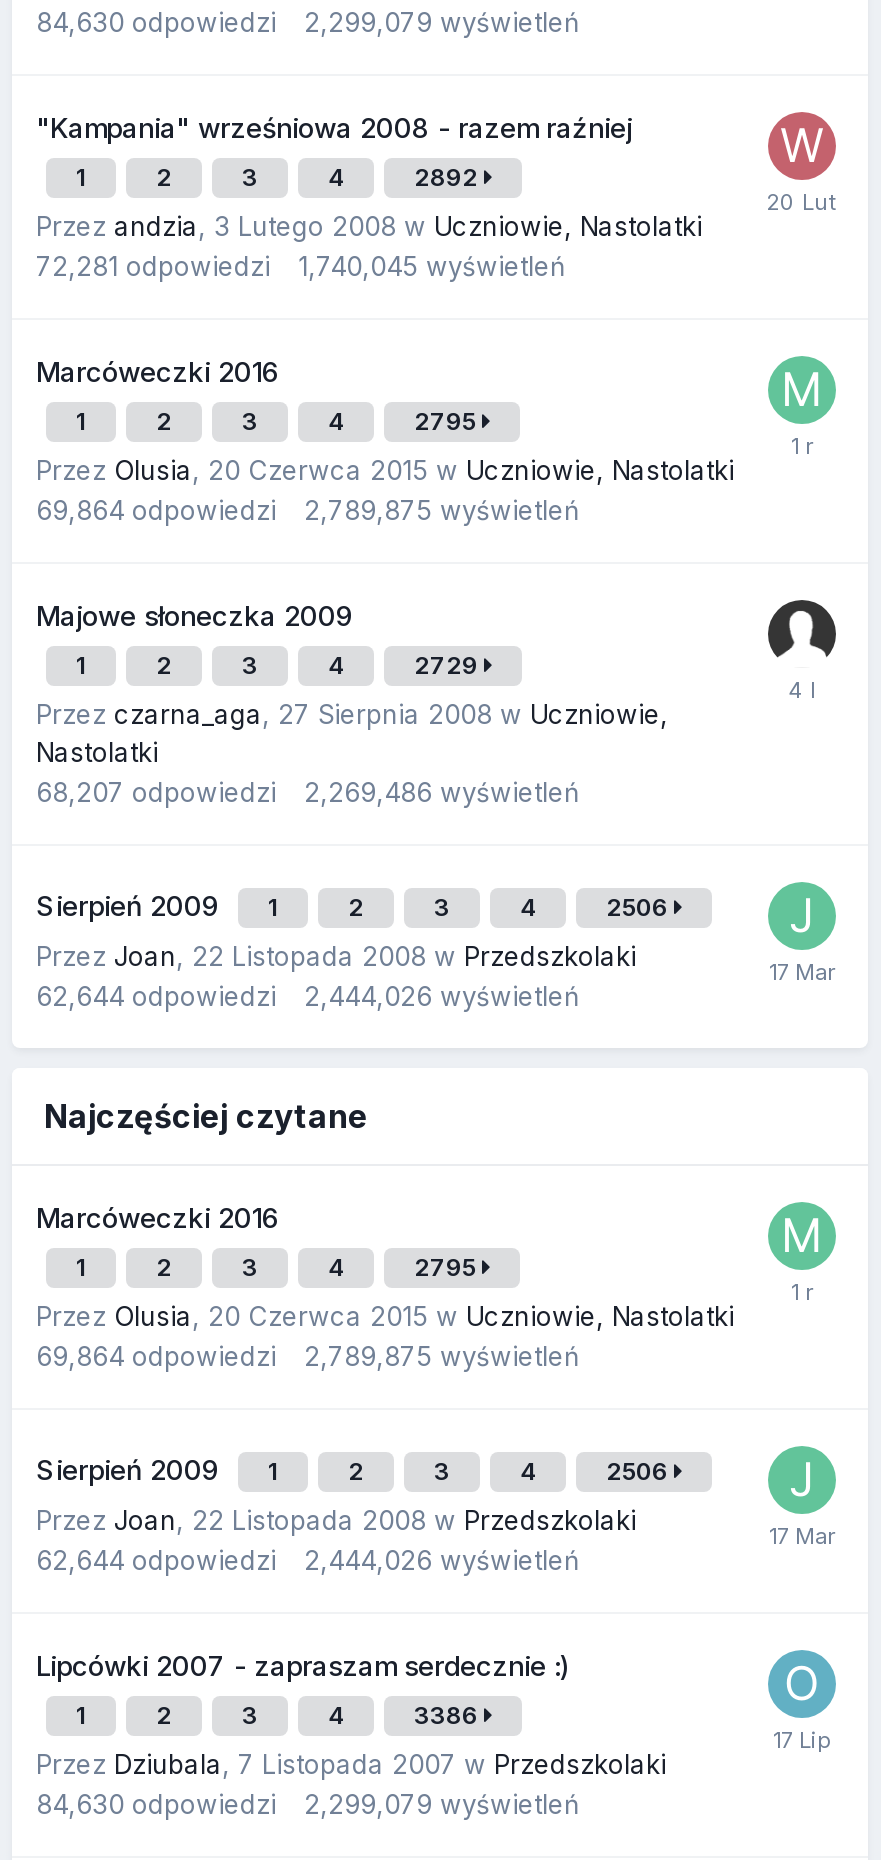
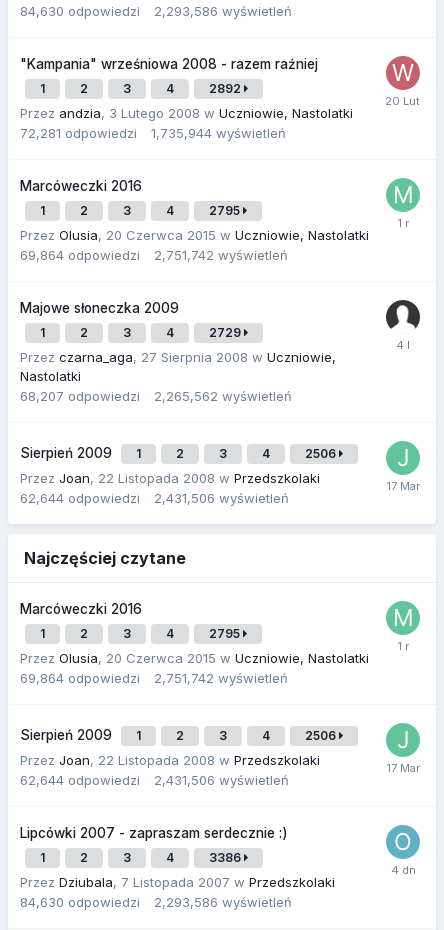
- 84,630 odpowiedzi 2,299,079 wyświetleń
+ 84,630 odpowiedzi 2,293,586 wyświetleń

- 72,281 odpowiedzi 1,740,045 wyświetleń
+ 72,281 odpowiedzi 1,735,944 wyświetleń

- 69,864 odpowiedzi 2,789,875 wyświetleń
+ 69,864 odpowiedzi 2,751,742 wyświetleń

- 68,207 odpowiedzi 2,269,486 wyświetleń
+ 68,207 odpowiedzi 2,265,562 wyświetleń

- 62,644 odpowiedzi 2,444,026 wyświetleń
+ 62,644 odpowiedzi 2,431,506 wyświetleń

- 69,864 odpowiedzi 2,789,875 wyświetleń
+ 69,864 odpowiedzi 2,751,742 wyświetleń

- 62,644 odpowiedzi 2,444,026 wyświetleń
+ 62,644 odpowiedzi 2,431,506 wyświetleń

- 84,630 odpowiedzi 2,299,079 wyświetleń
+ 84,630 odpowiedzi 2,293,586 wyświetleń
